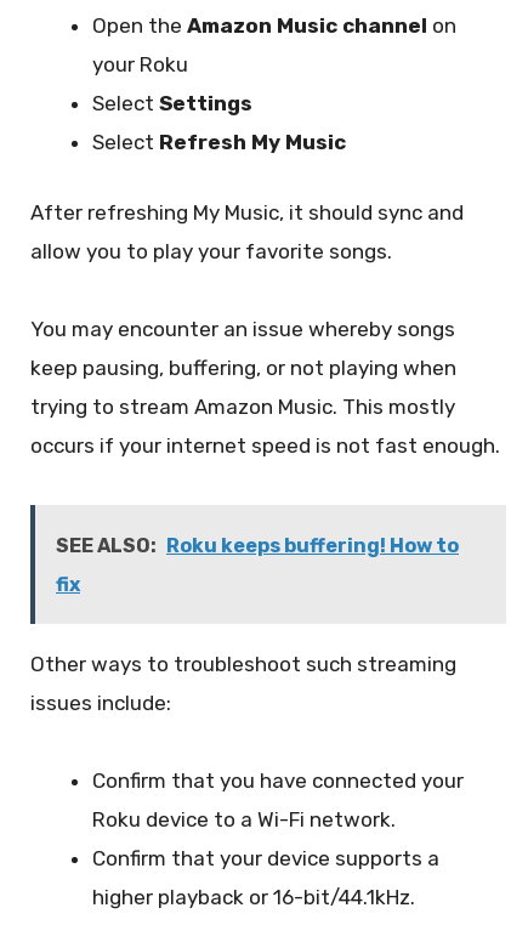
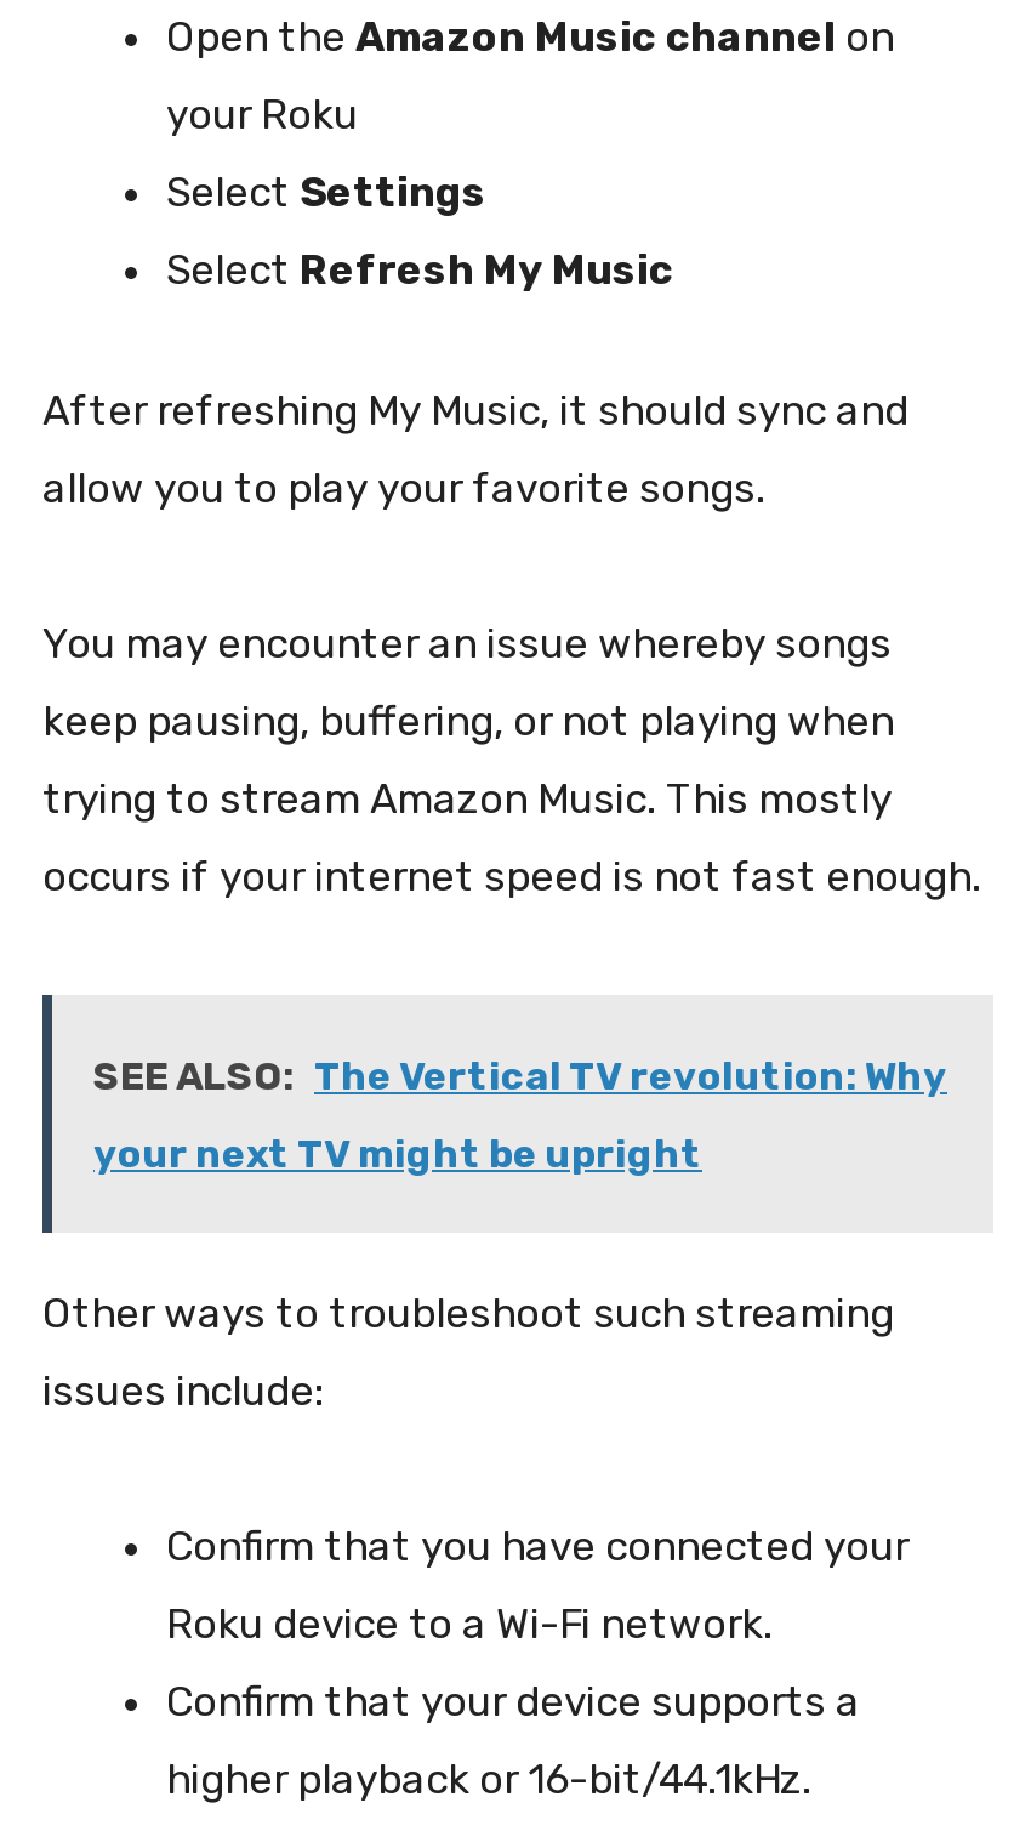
- SEE ALSO: Roku keeps buffering! How to
+ SEE ALSO: The Vertical TV revolution: Why

- fix
+ your next TV might be upright
